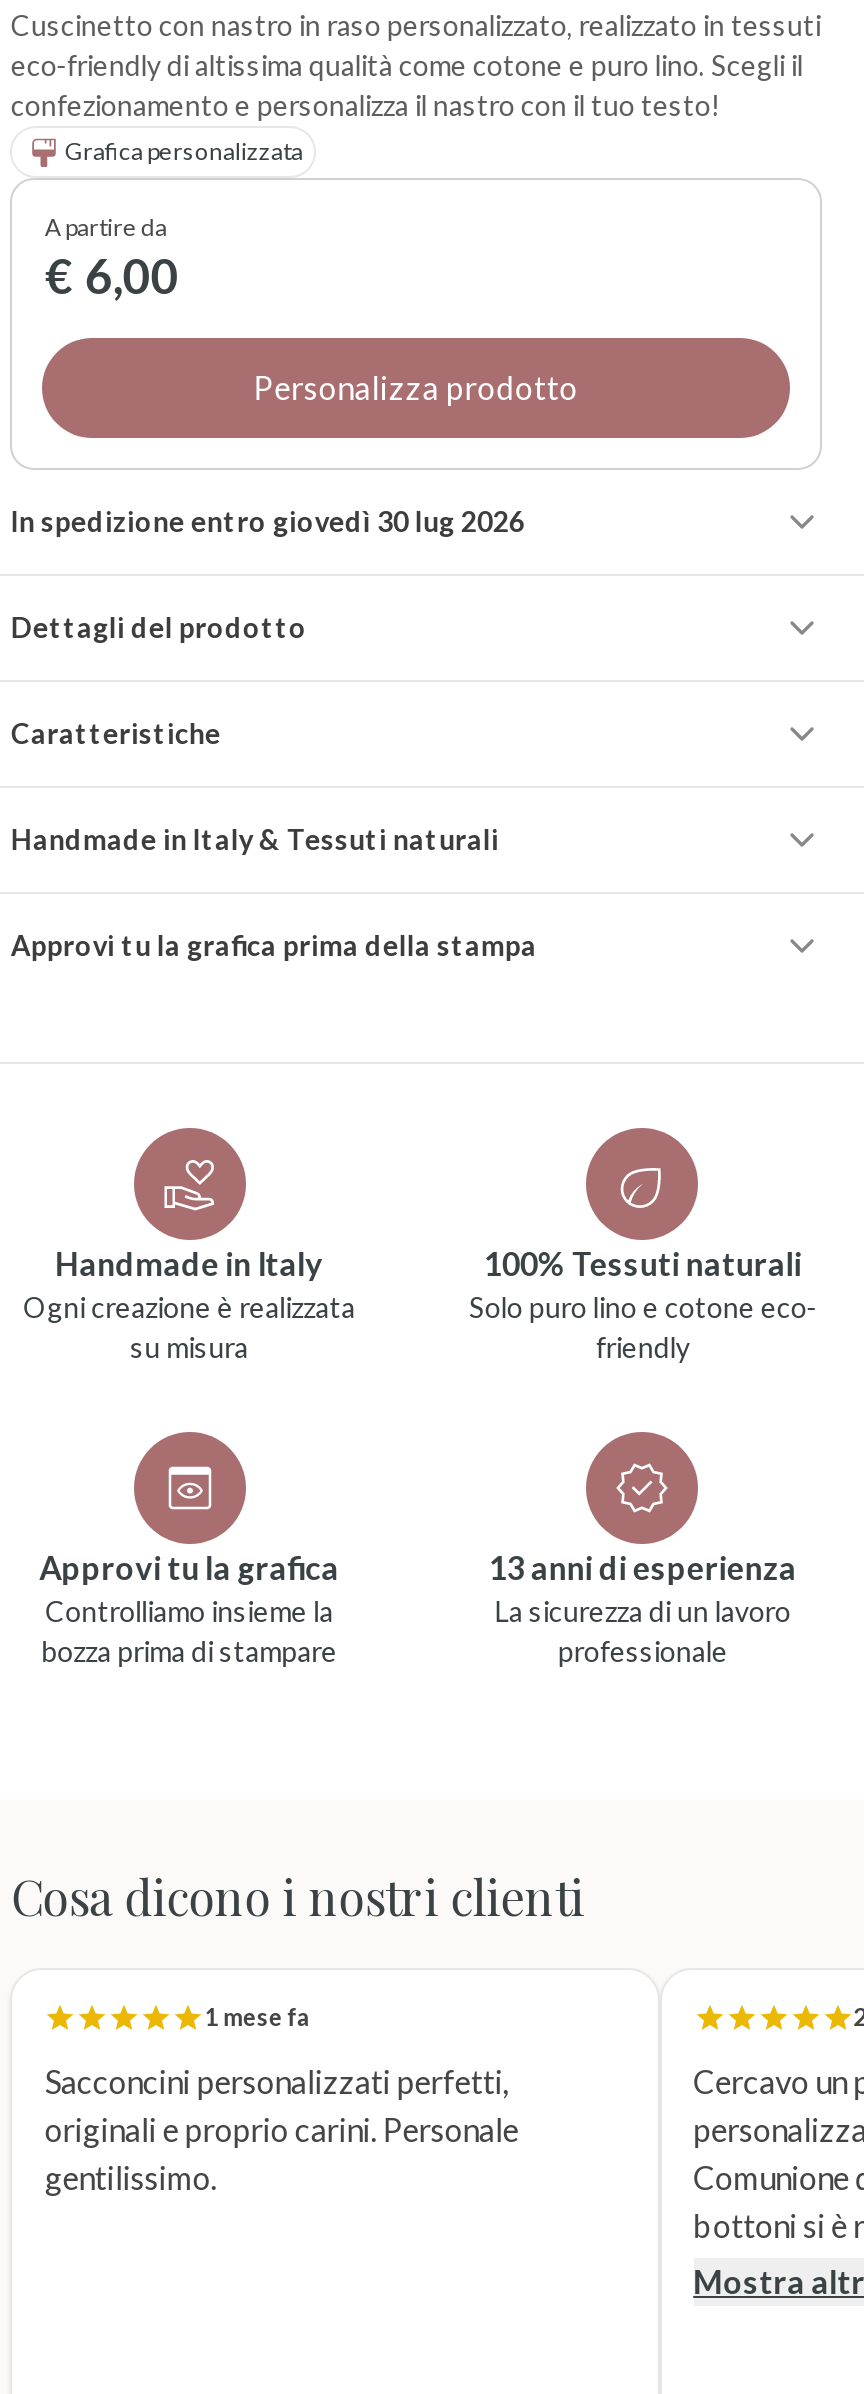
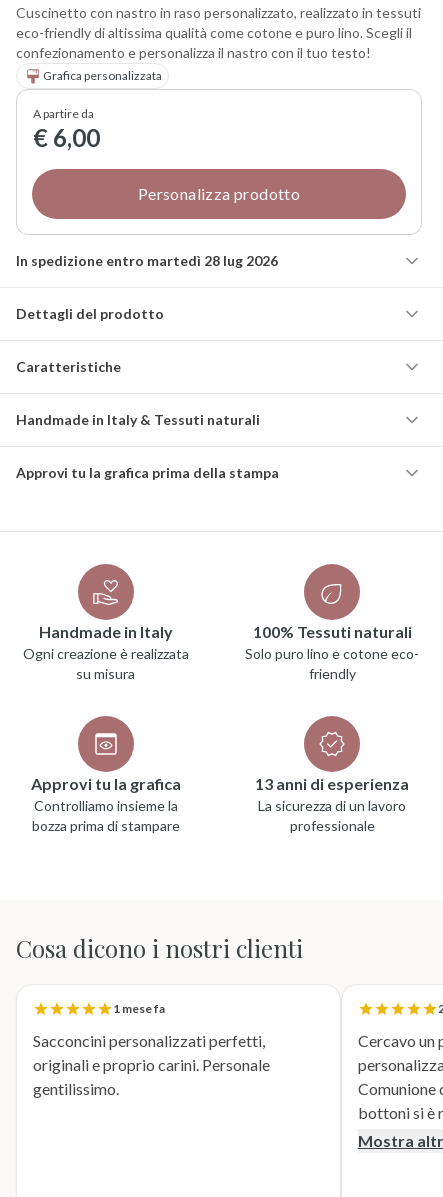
- In spedizione entro giovedì 30 lug 2026
+ In spedizione entro martedì 28 lug 2026
